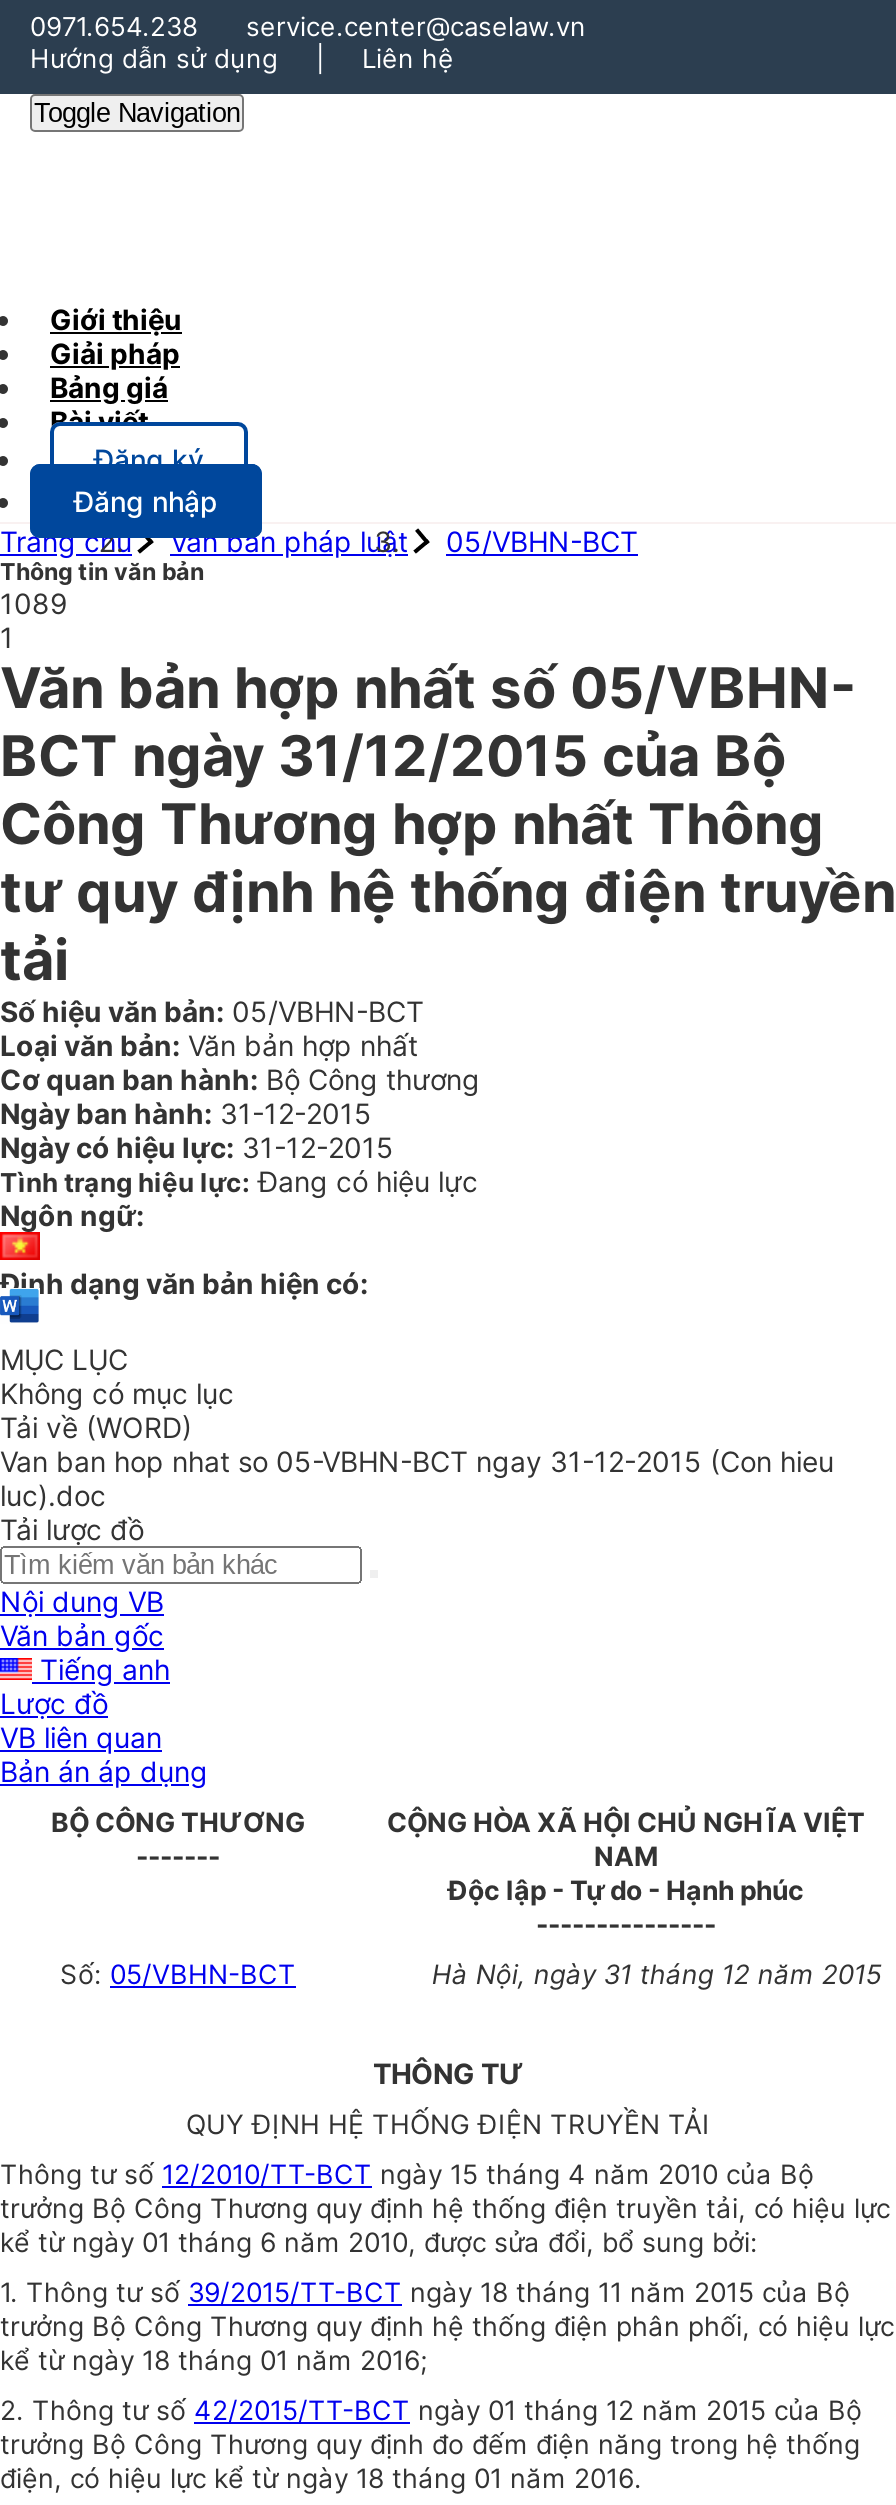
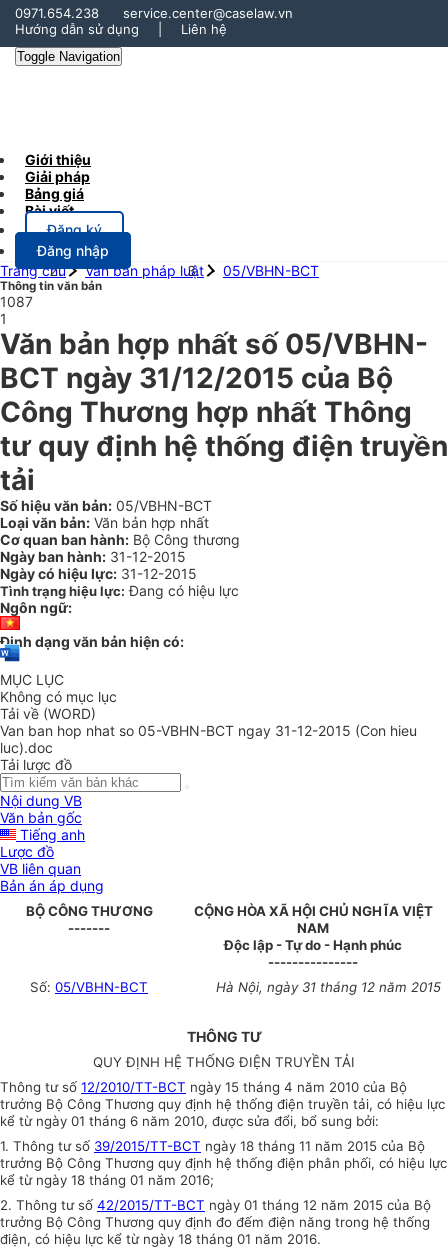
- 1089
+ 1087
